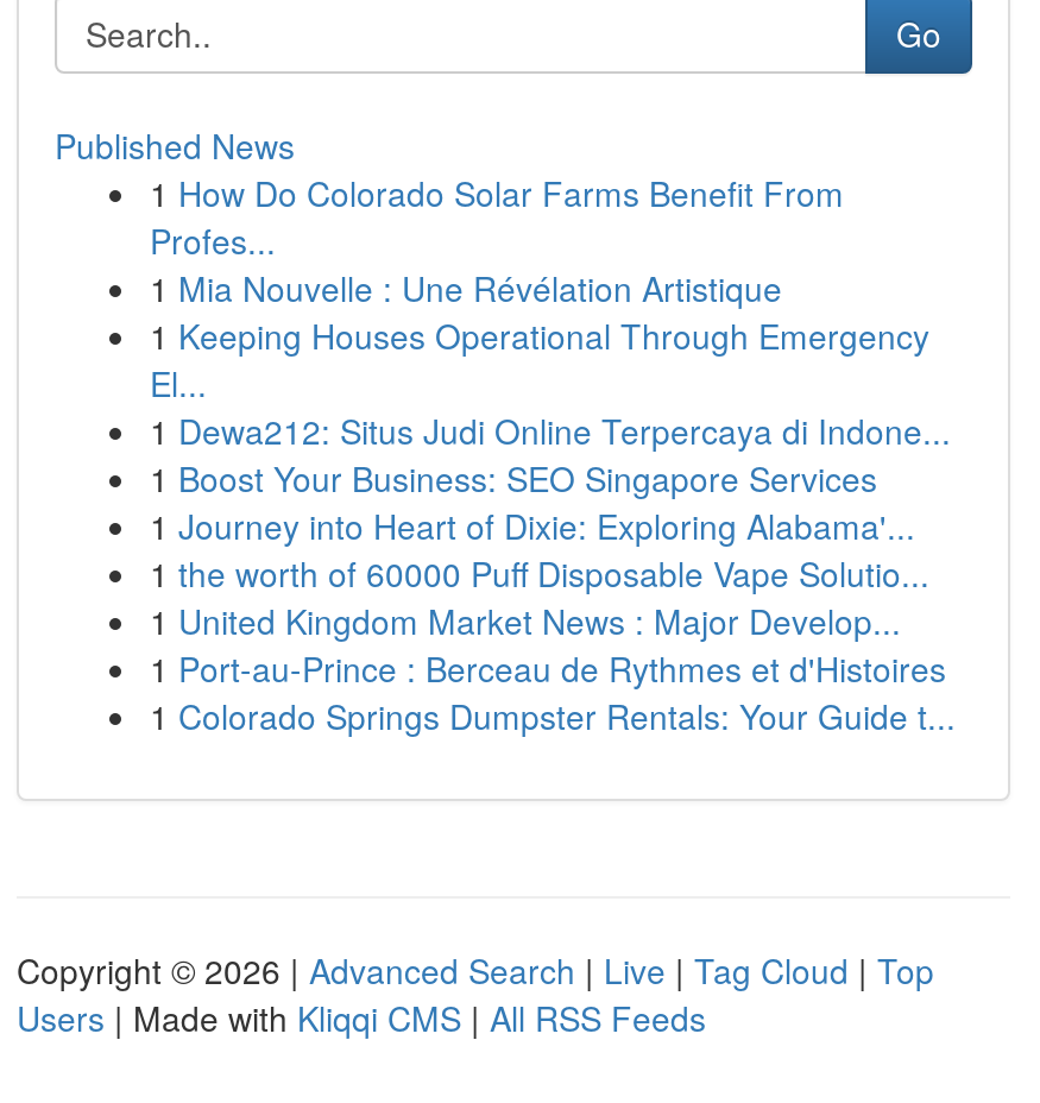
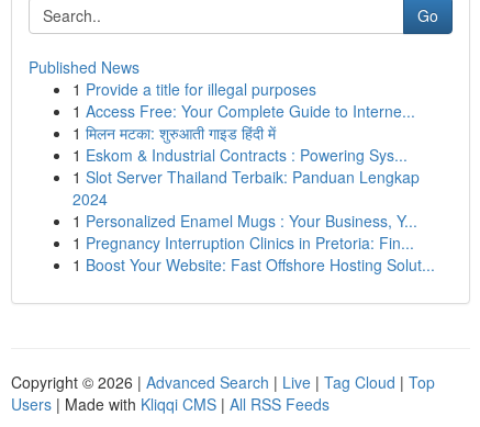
- 1 How Do Colorado Solar Farms Benefit From
- Profes...
- 1 Mia Nouvelle : Une Révélation Artistique
- 1 Keeping Houses Operational Through Emergency
- El...
- 1 Dewa212: Situs Judi Online Terpercaya di Indone...
- 1 Boost Your Business: SEO Singapore Services
- 1 Journey into Heart of Dixie: Exploring Alabama'...
- 1 the worth of 60000 Puff Disposable Vape Solutio...
- 1 United Kingdom Market News : Major Develop...
- 1 Port-au-Prince : Berceau de Rythmes et d'Histoires
- 1 Colorado Springs Dumpster Rentals: Your Guide t...
+ 1 Provide a title for illegal purposes
+ 1 Access Free: Your Complete Guide to Interne...
+ 1 मिलन मटका: शुरुआती गाइड हिंदी में
+ 1 Eskom & Industrial Contracts : Powering Sys...
+ 1 Slot Server Thailand Terbaik: Panduan Lengkap
+ 2024
+ 1 Personalized Enamel Mugs : Your Business, Y...
+ 1 Pregnancy Interruption Clinics in Pretoria: Fin...
+ 1 Boost Your Website: Fast Offshore Hosting Solut...
